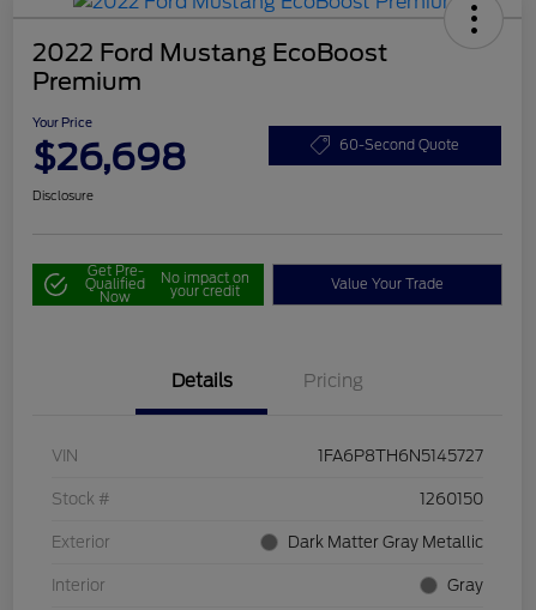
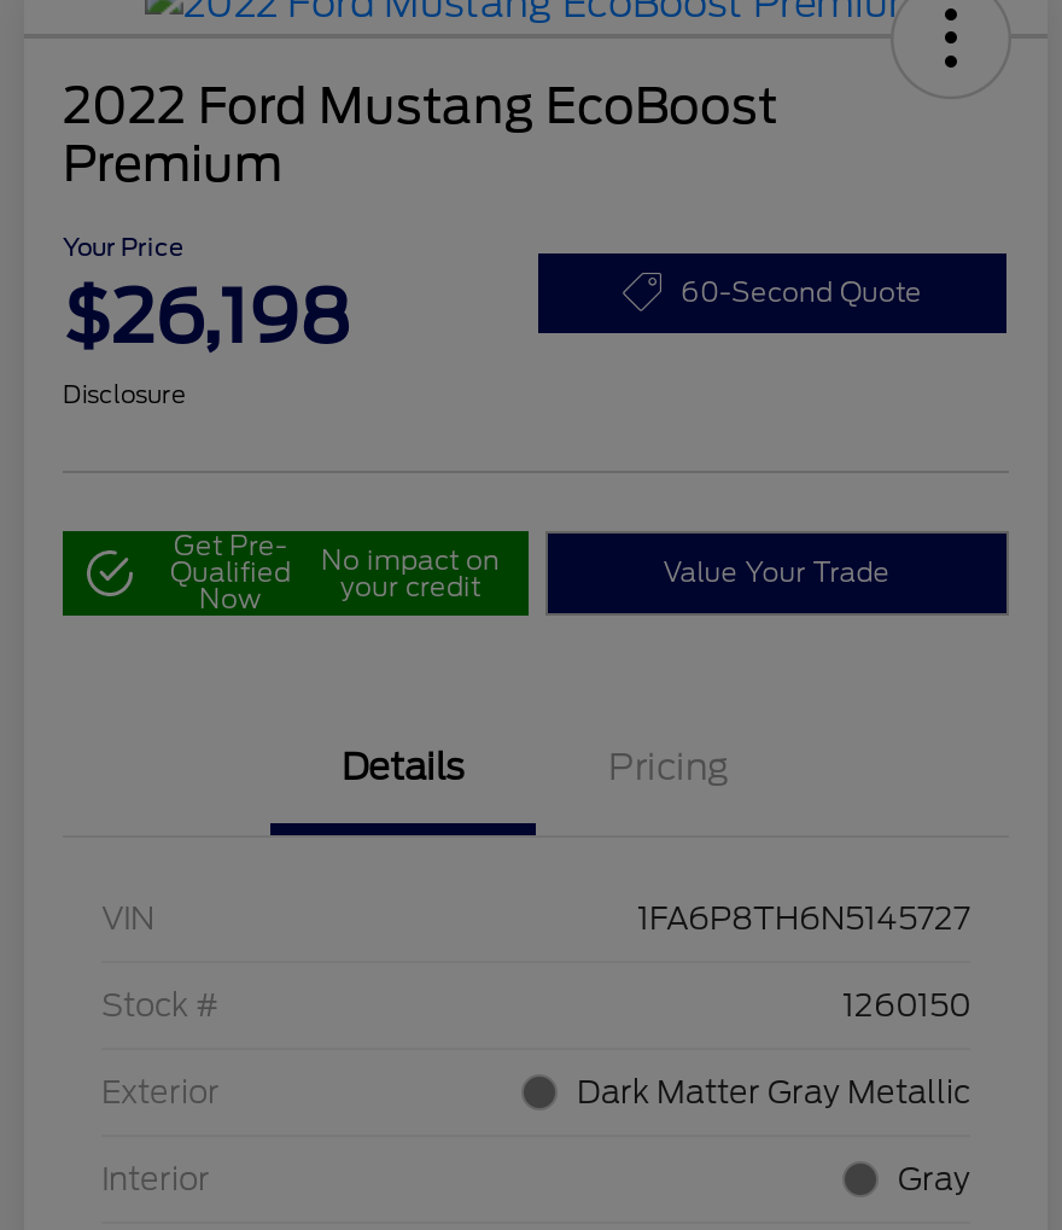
- $26,698
+ $26,198
